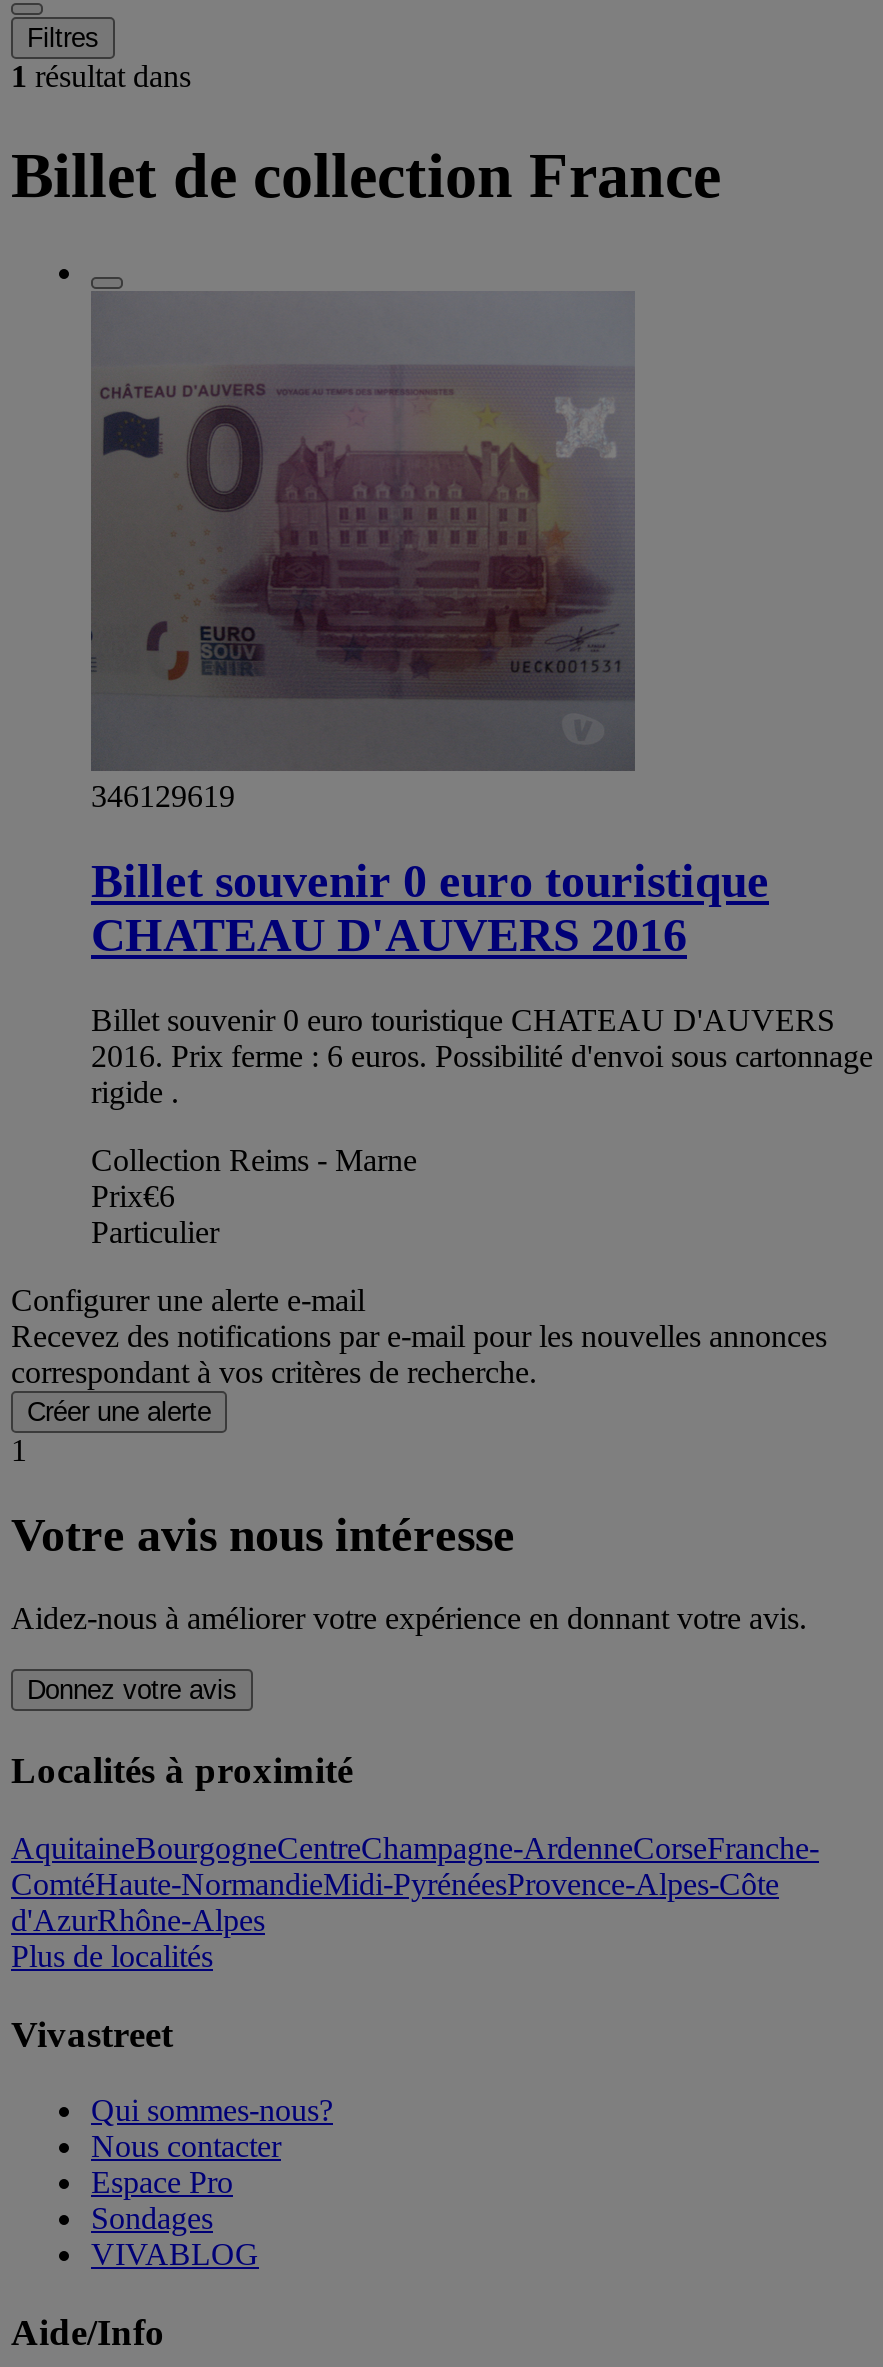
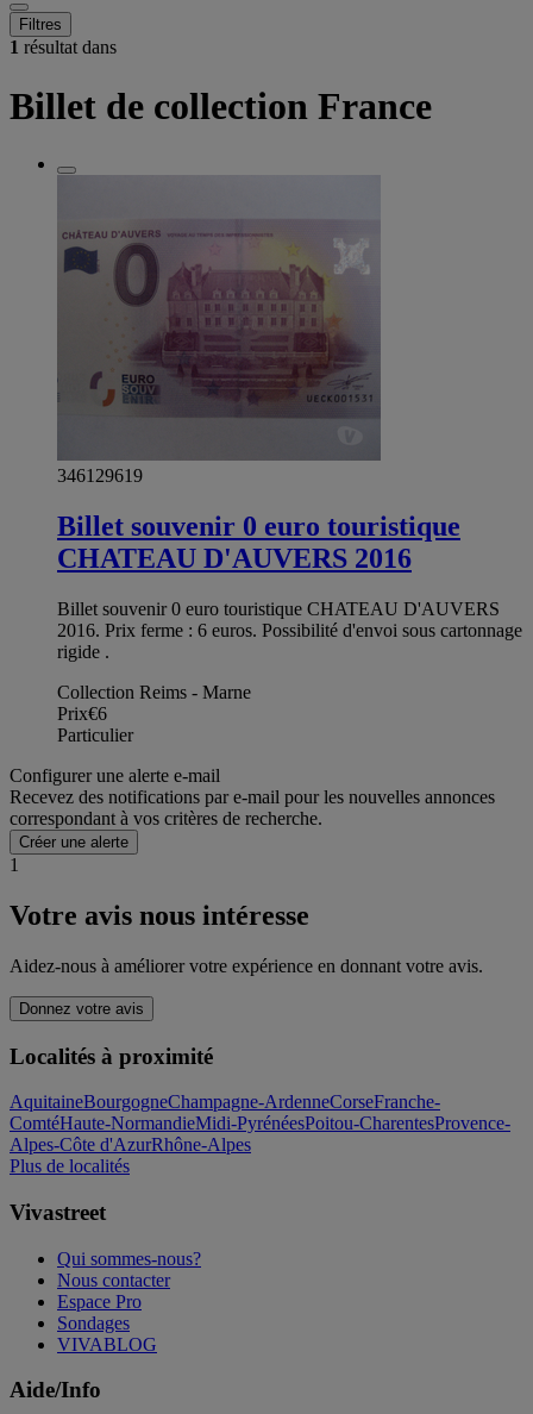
- AquitaineBourgogneCentreChampagne-ArdenneCorseFranche-
- ComtéHaute-NormandieMidi-PyrénéesProvence-Alpes-Côte
- d'AzurRhône-Alpes
+ AquitaineBourgogneChampagne-ArdenneCorseFranche-
+ ComtéHaute-NormandieMidi-PyrénéesPoitou-CharentesProvence-
+ Alpes-Côte d'AzurRhône-Alpes
